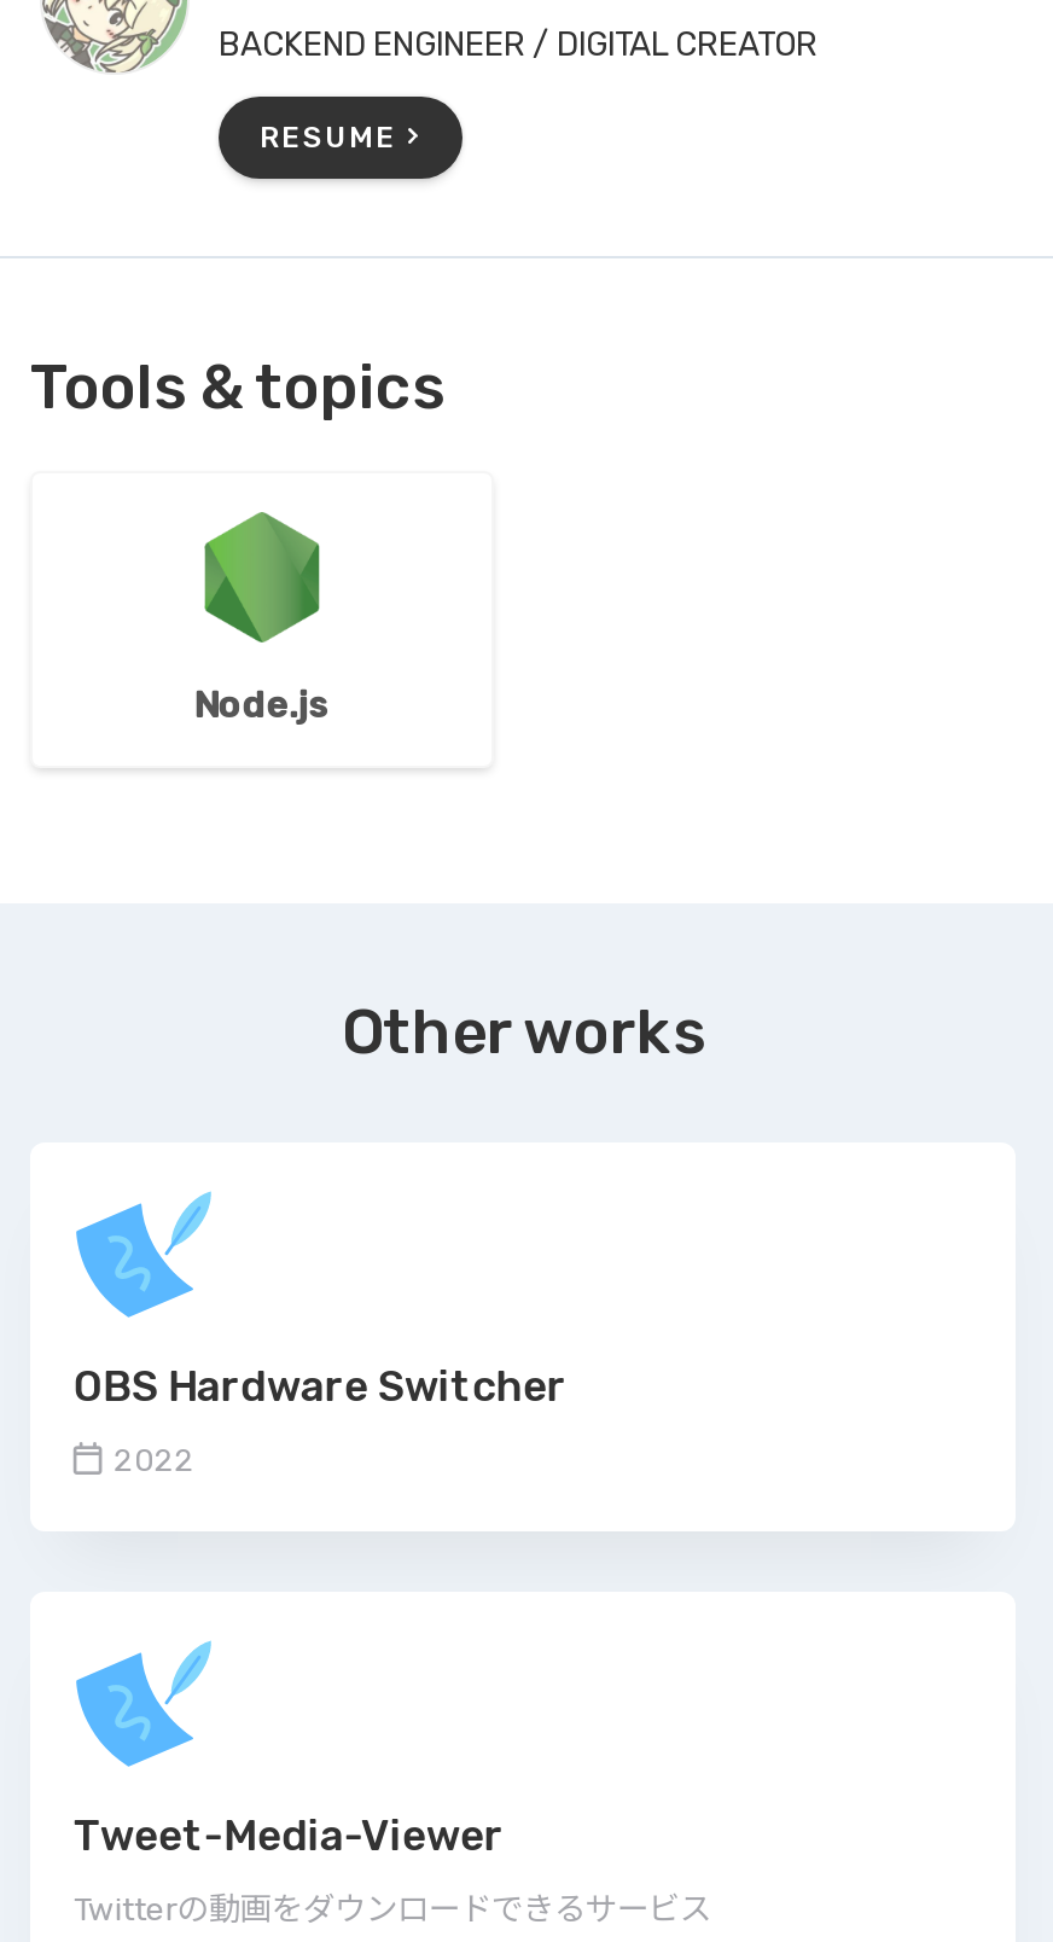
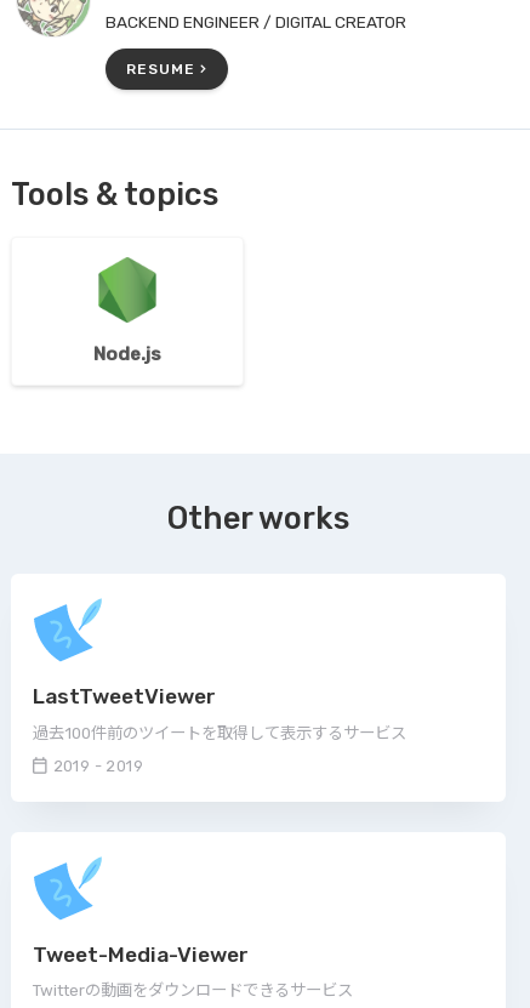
- OBS Hardware Switcher
- 2022
+ LastTweetViewer
+ 過去100件前のツイートを取得して表示するサービス
+ 2019 - 2019
